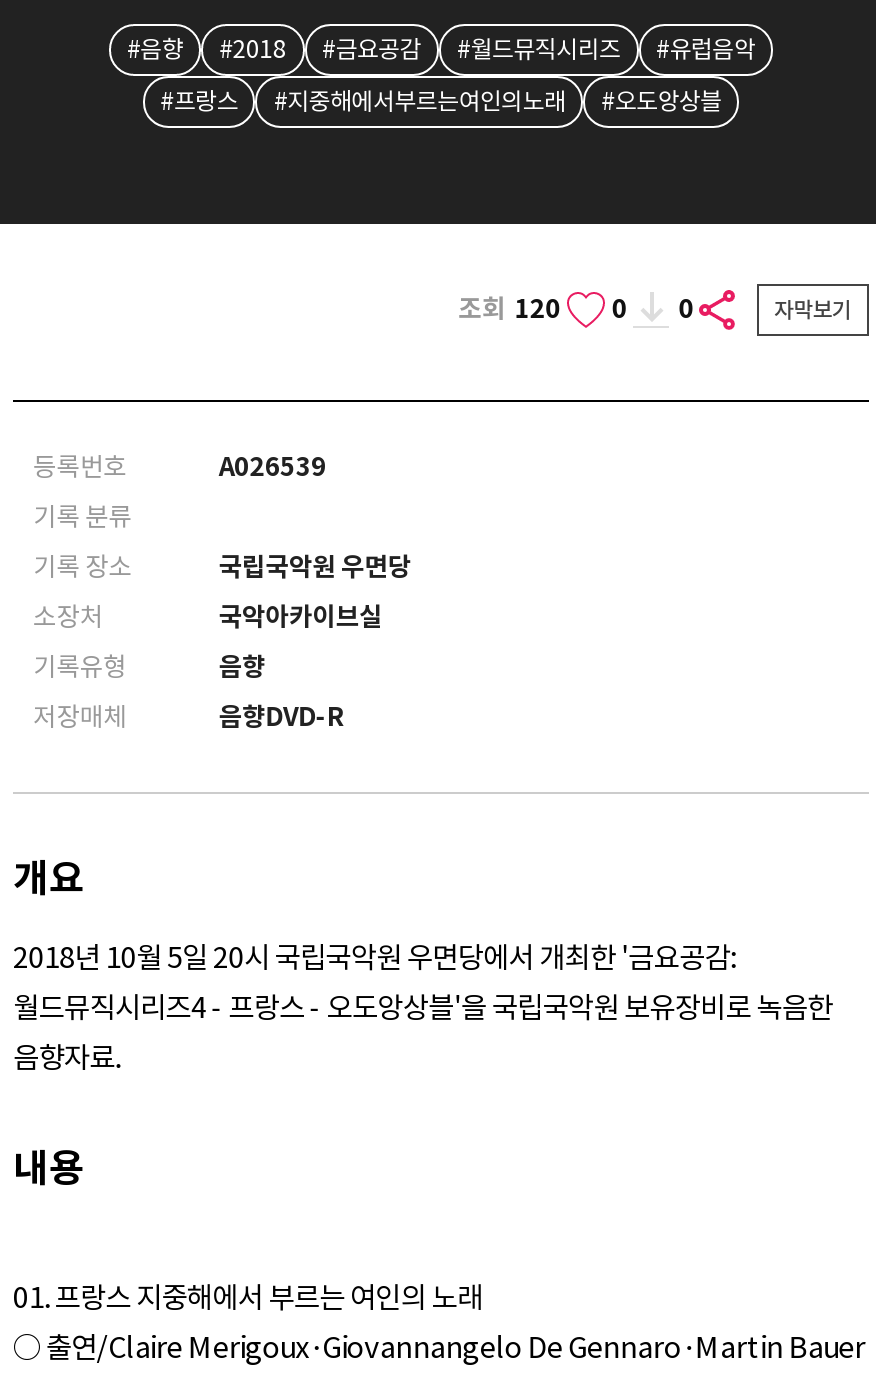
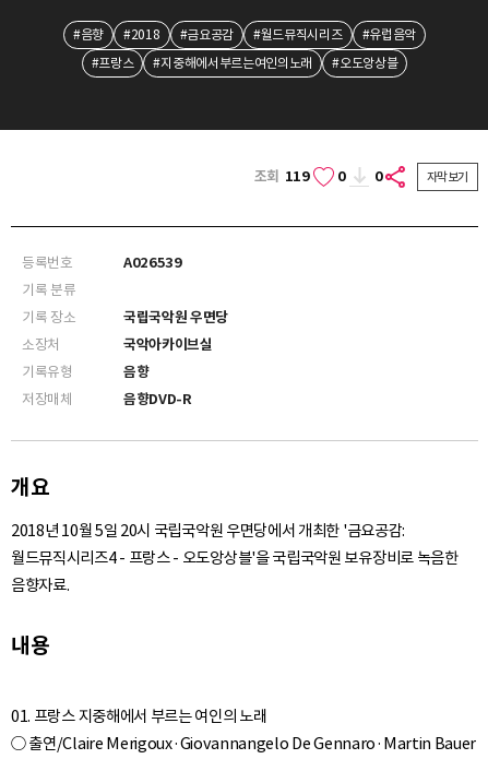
- 조회 120 0 0
+ 조회 119 0 0
